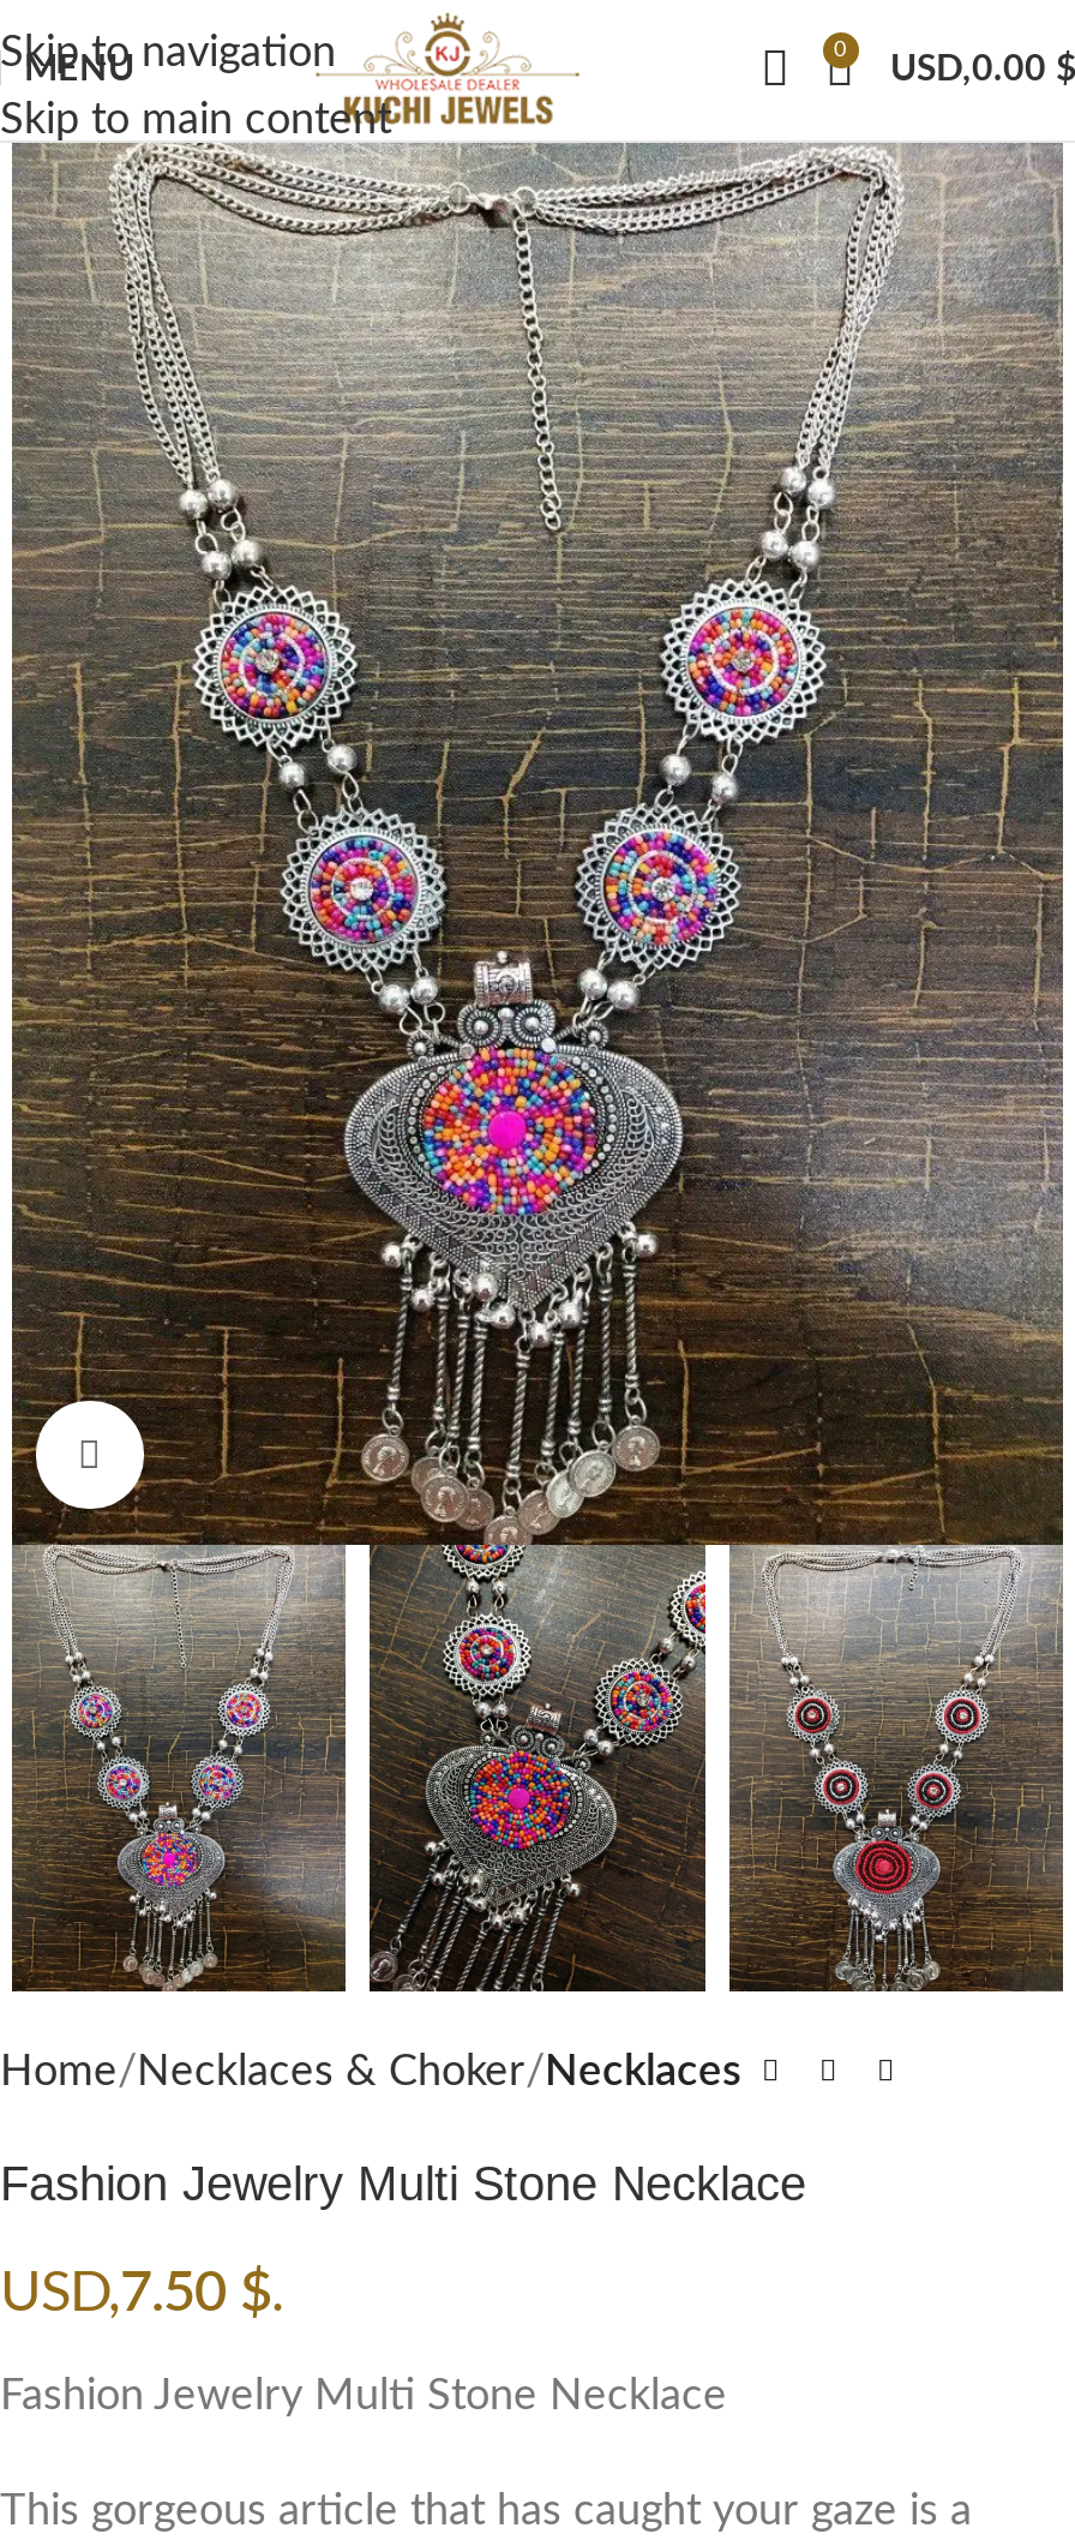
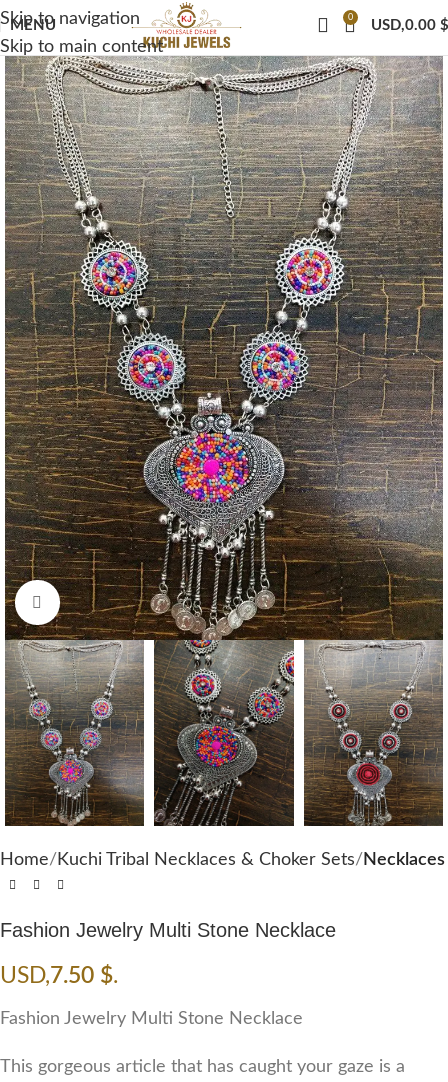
- Home Necklaces & Choker Necklaces
+ Home Kuchi Tribal Necklaces & Choker Sets Necklaces
